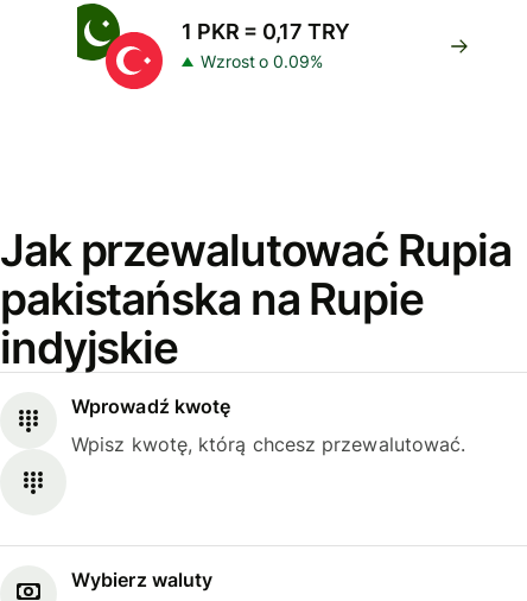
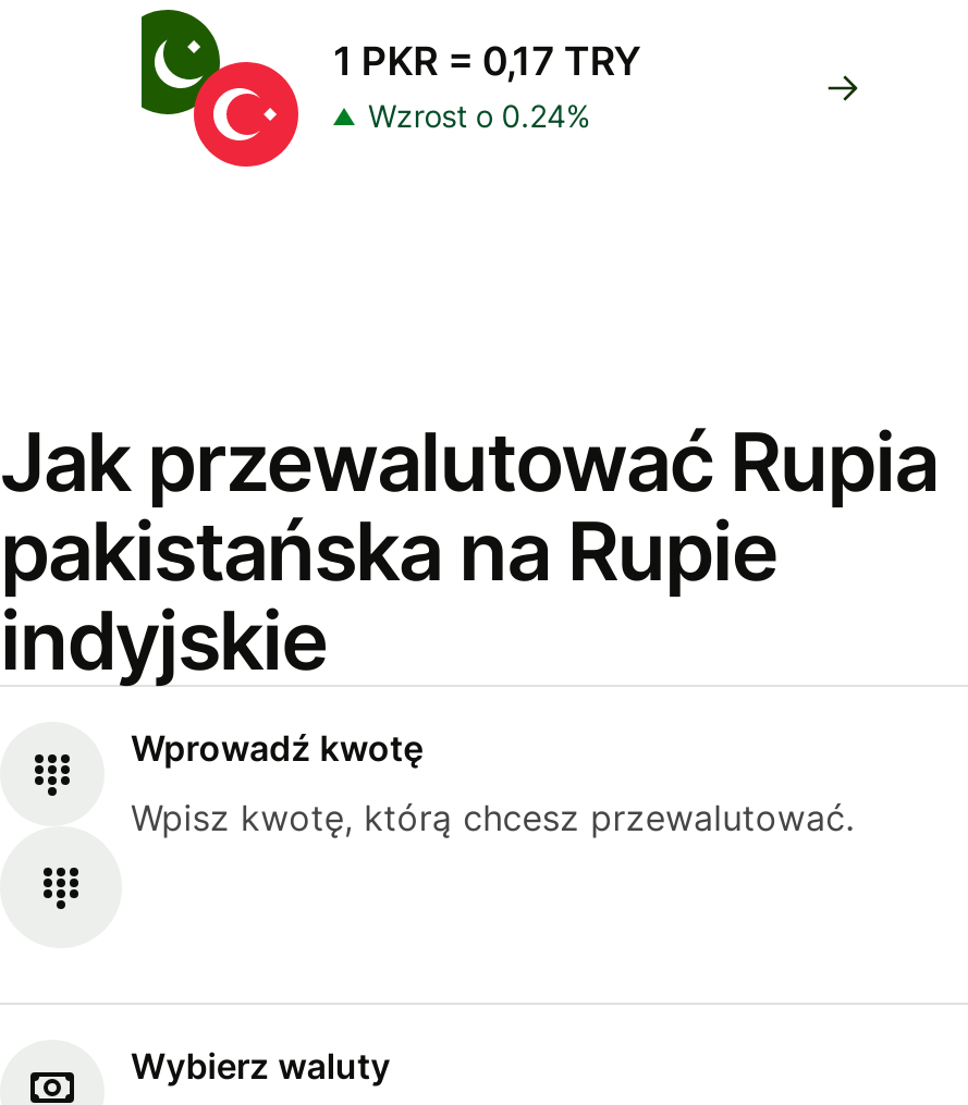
- Wzrost o 0.09%
+ Wzrost o 0.24%
